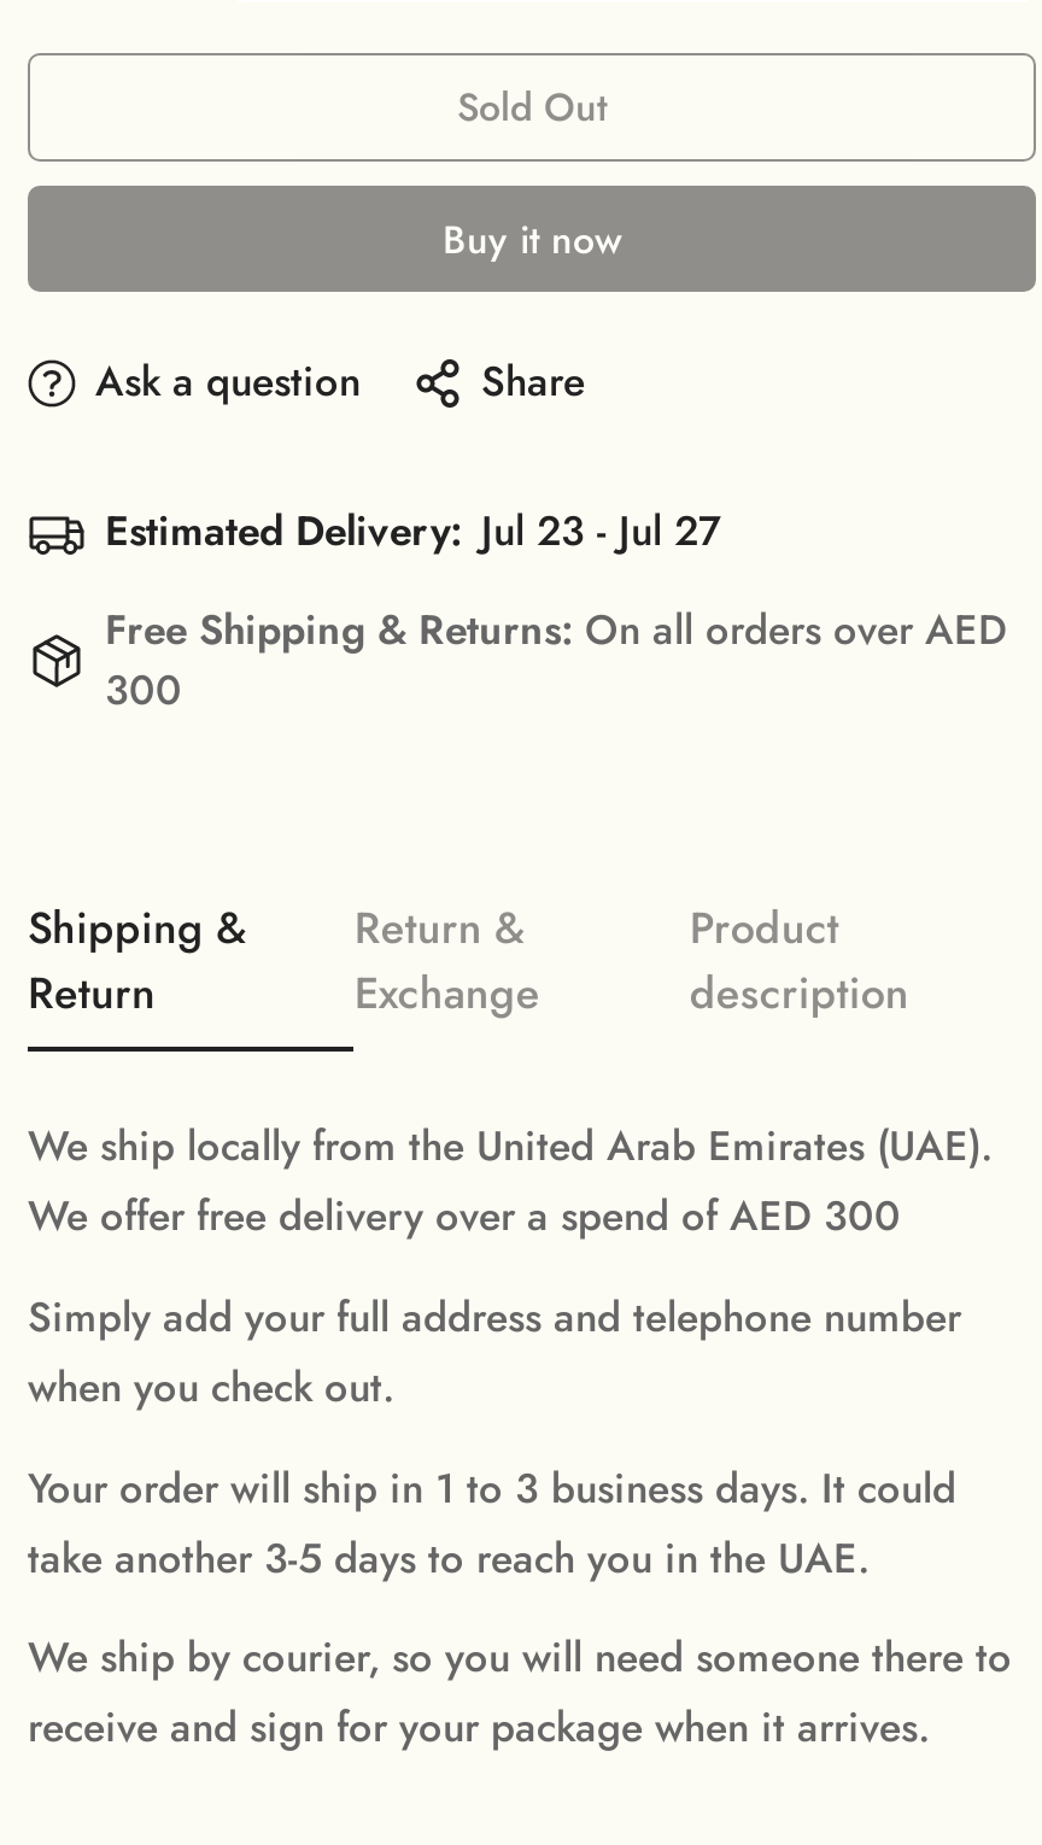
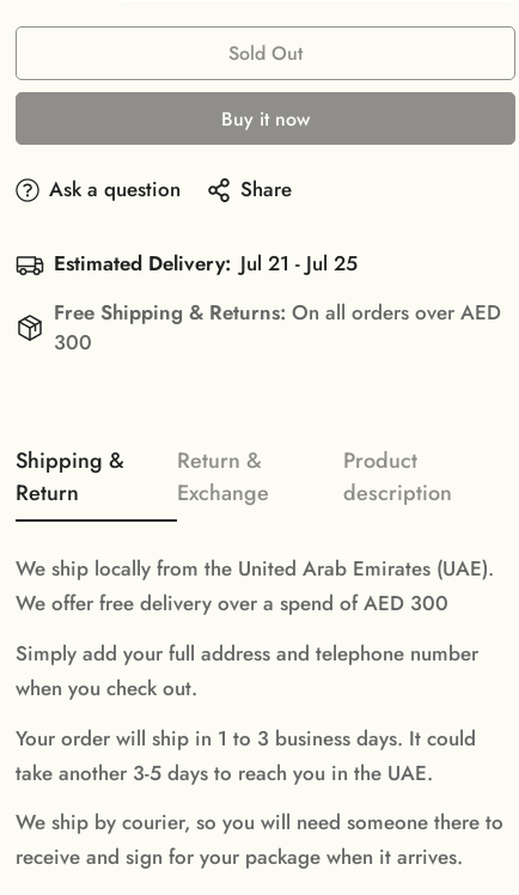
- Estimated Delivery: Jul 23 - Jul 27
+ Estimated Delivery: Jul 21 - Jul 25
